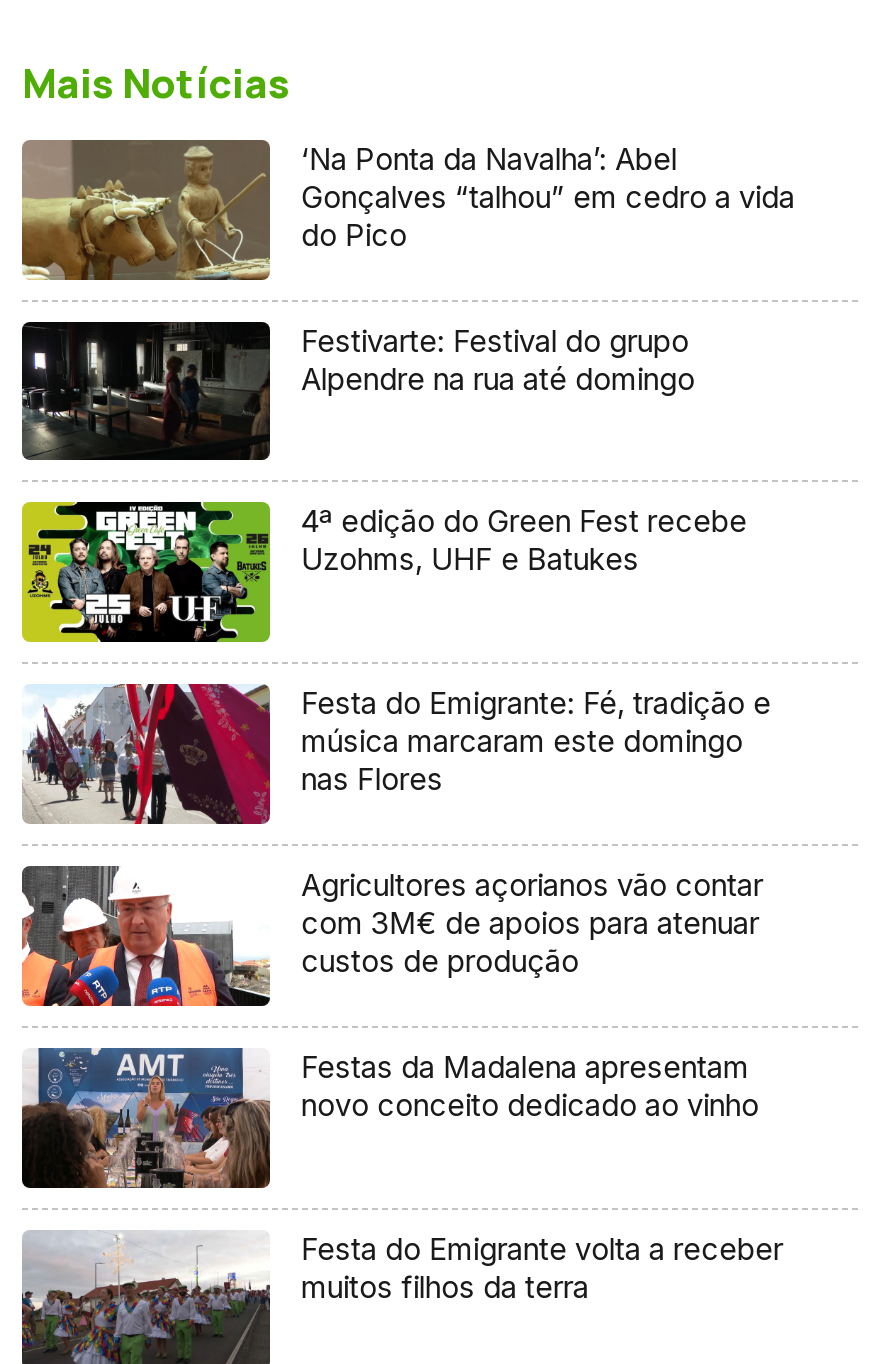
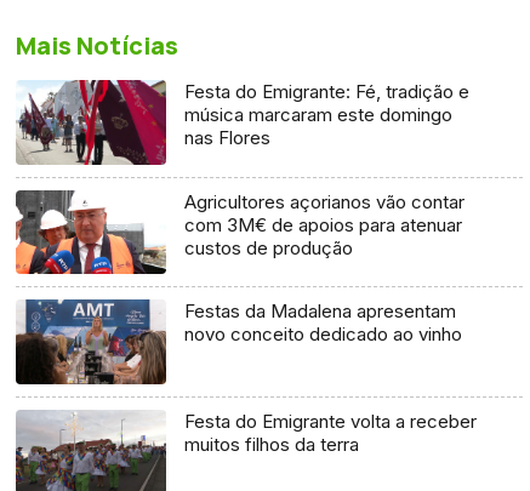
- [image]
- ‘Na Ponta da Navalha’: Abel
- Gonçalves “talhou” em cedro a vida
- do Pico
- Festivarte: Festival do grupo
- Alpendre na rua até domingo

- [image]
- 4ª edição do Green Fest recebe
- Uzohms, UHF e Batukes

- [image]
